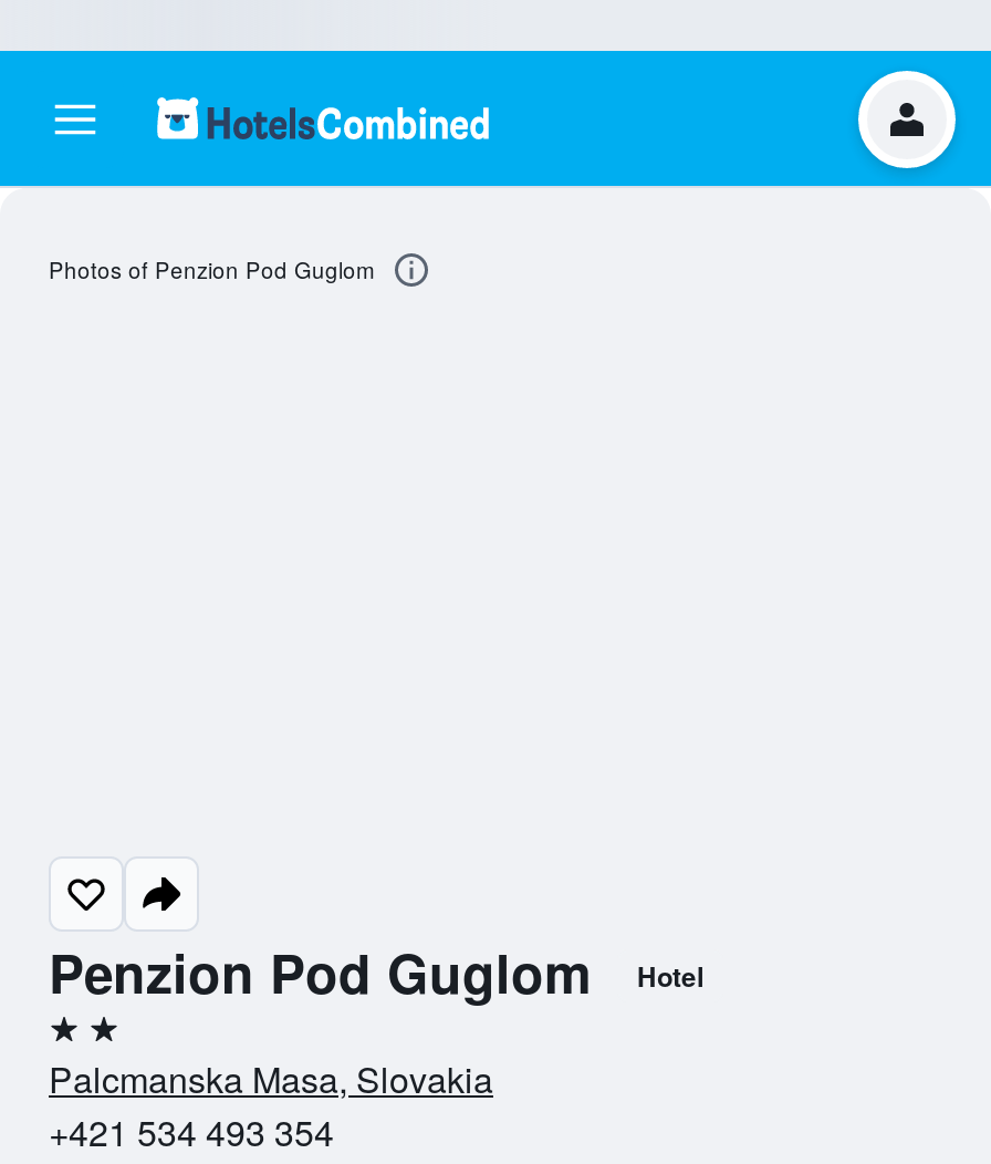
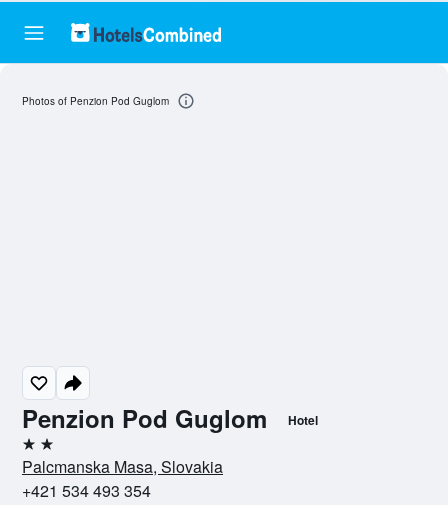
- [image]
